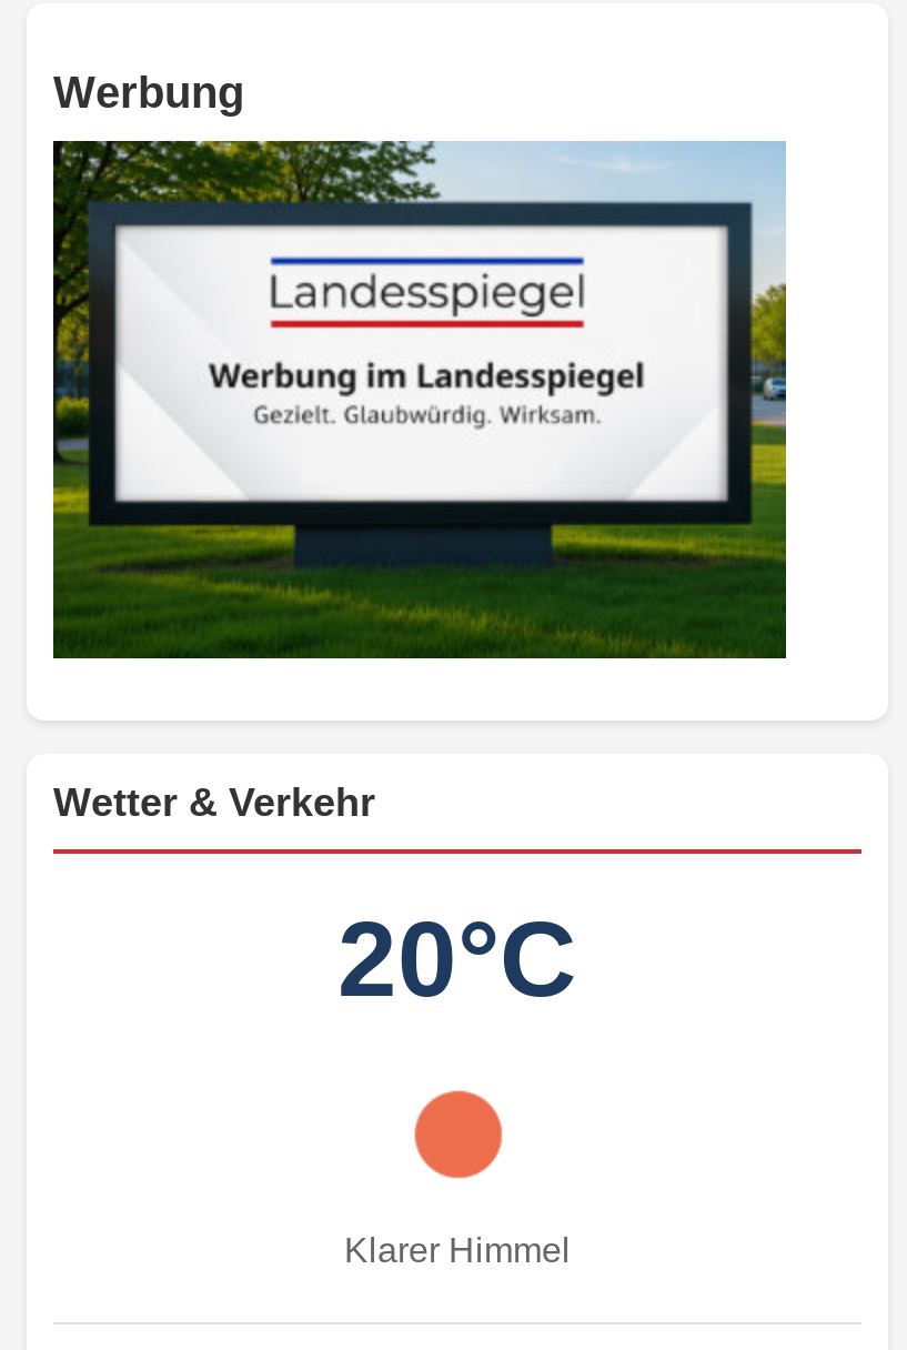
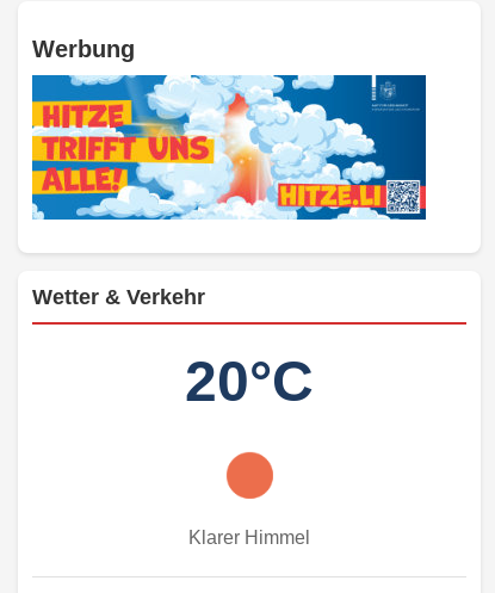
- [image]
+ [image]
